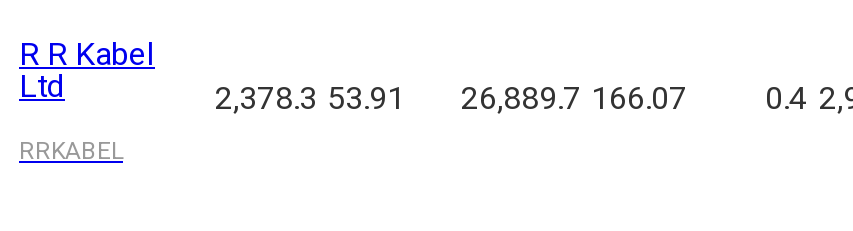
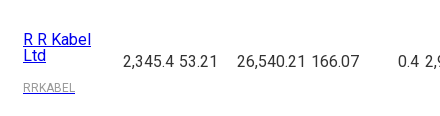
- 2,378.3 53.91
+ 2,345.4 53.21

- 26,889.7 166.07
+ 26,540.21 166.07
